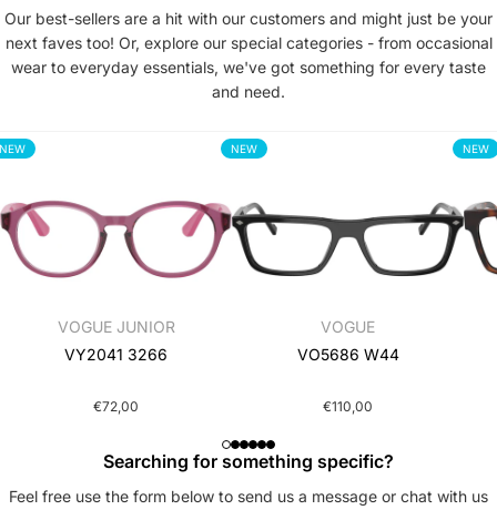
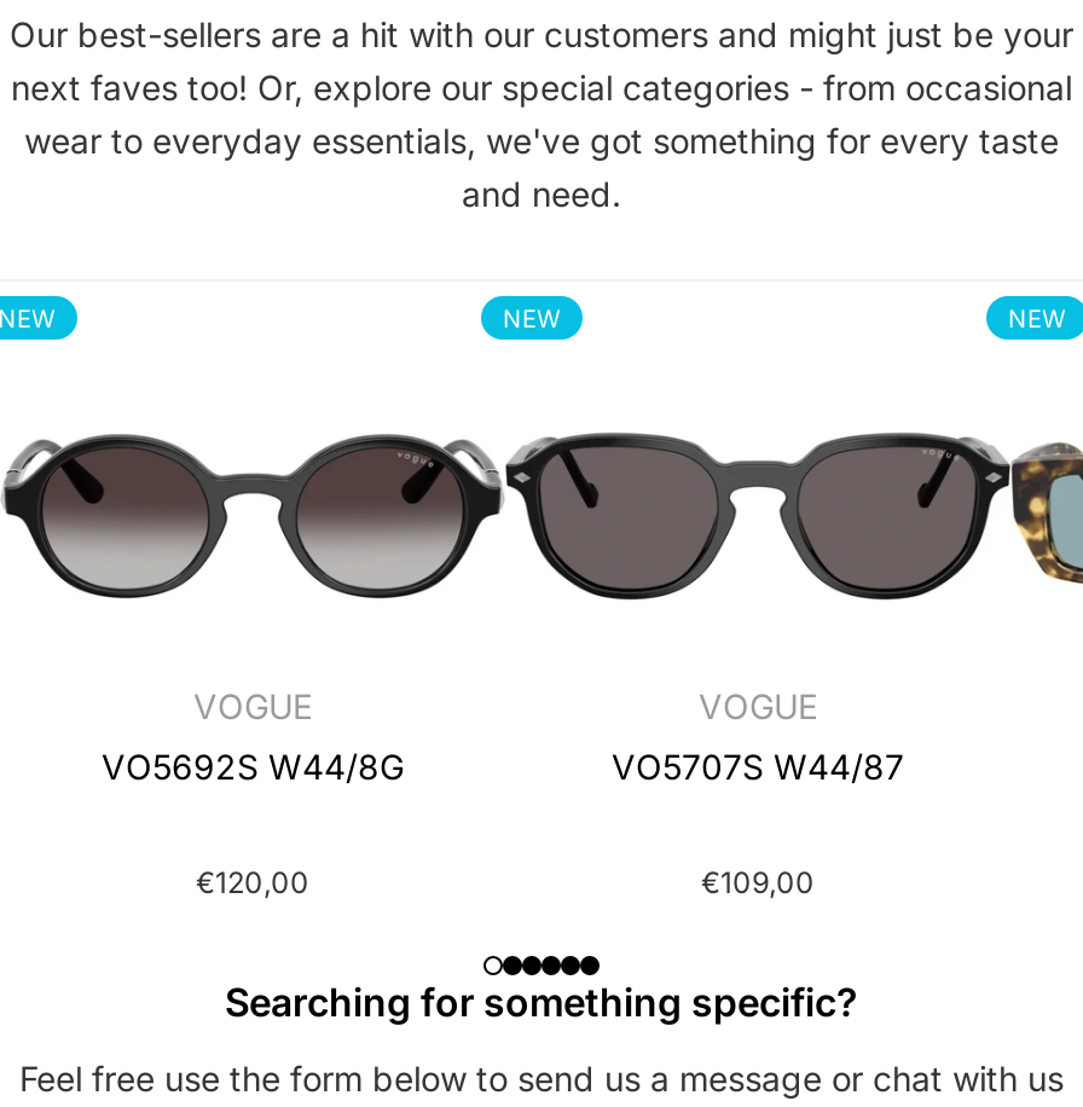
- [image]
- VOGUE JUNIOR
+ [image]
+ VOGUE

- VY2041 3266
+ VO5692S W44/8G

- VO5686 W44
+ VO5707S W44/87

- €72,00
+ €120,00

- €110,00
+ €109,00
